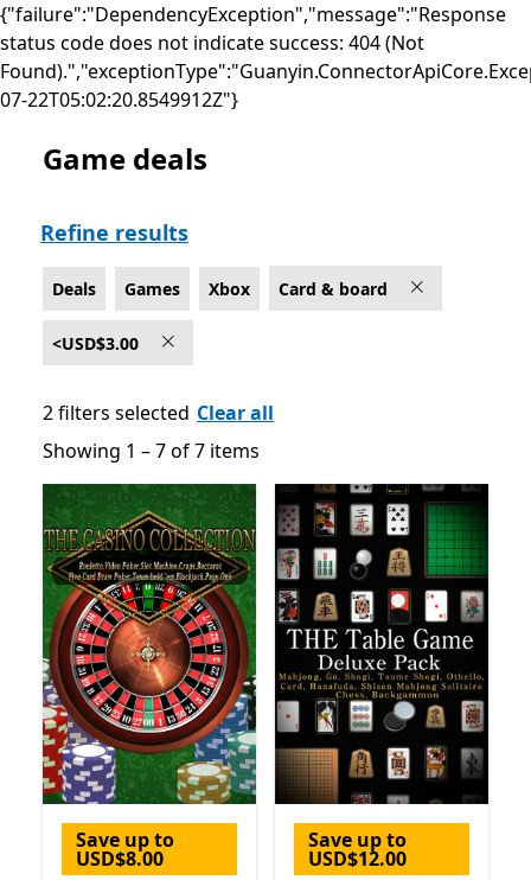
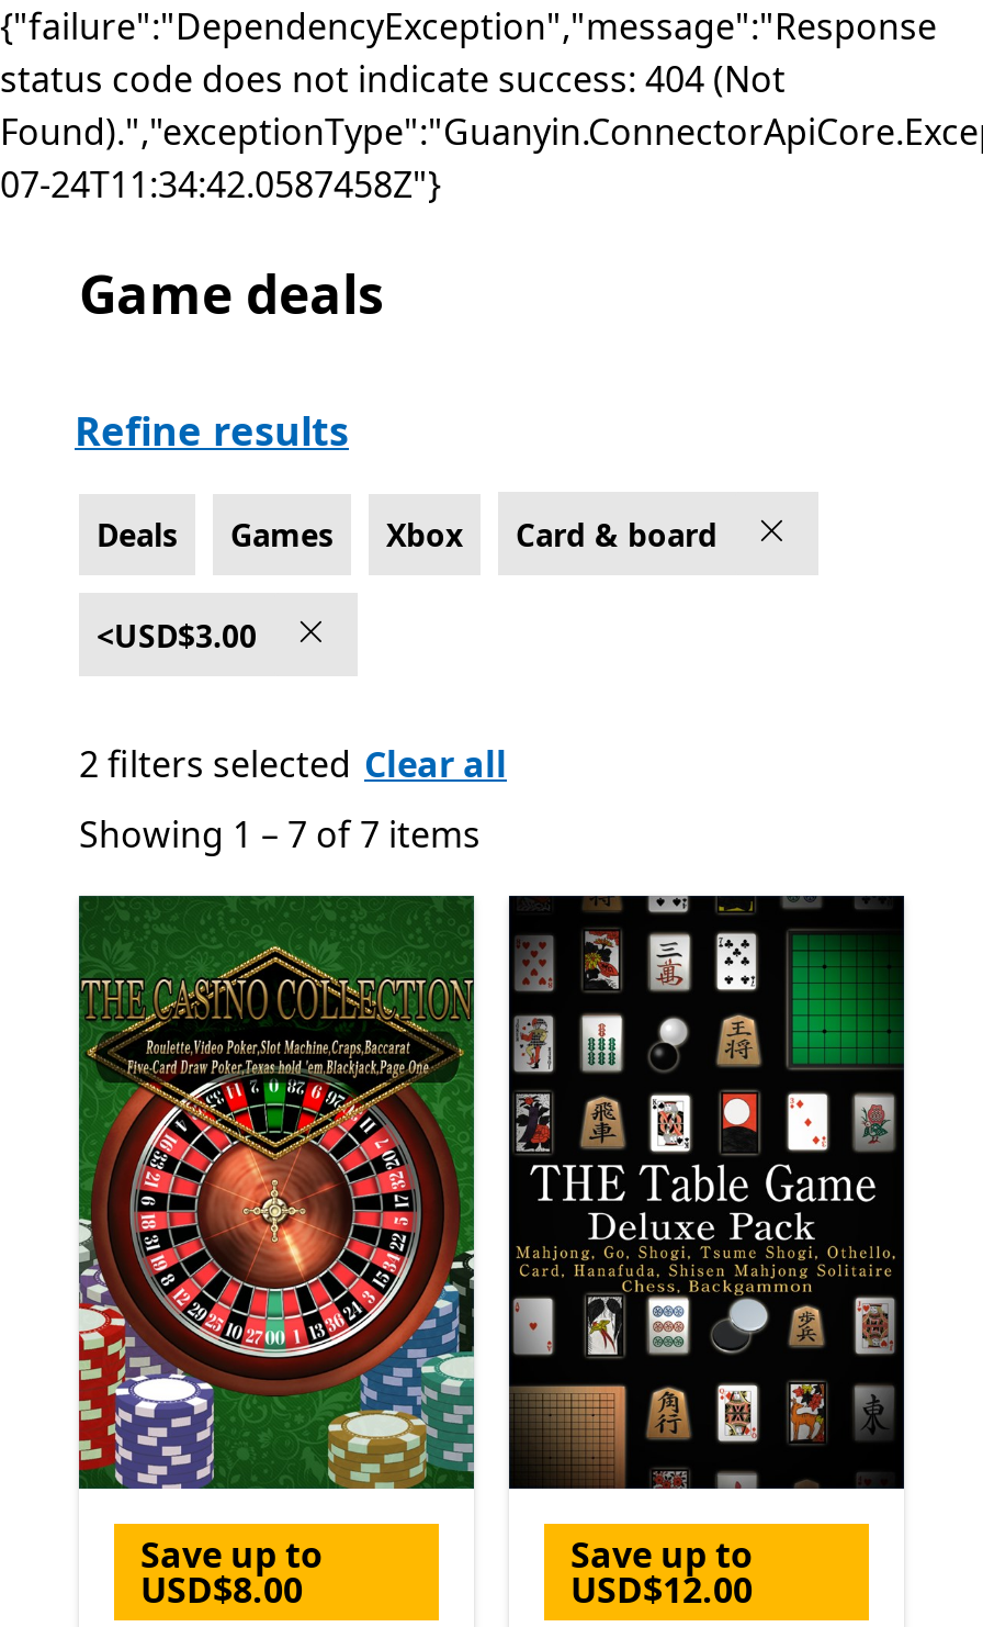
- 07-22T05:02:20.8549912Z"}
+ 07-24T11:34:42.0587458Z"}
